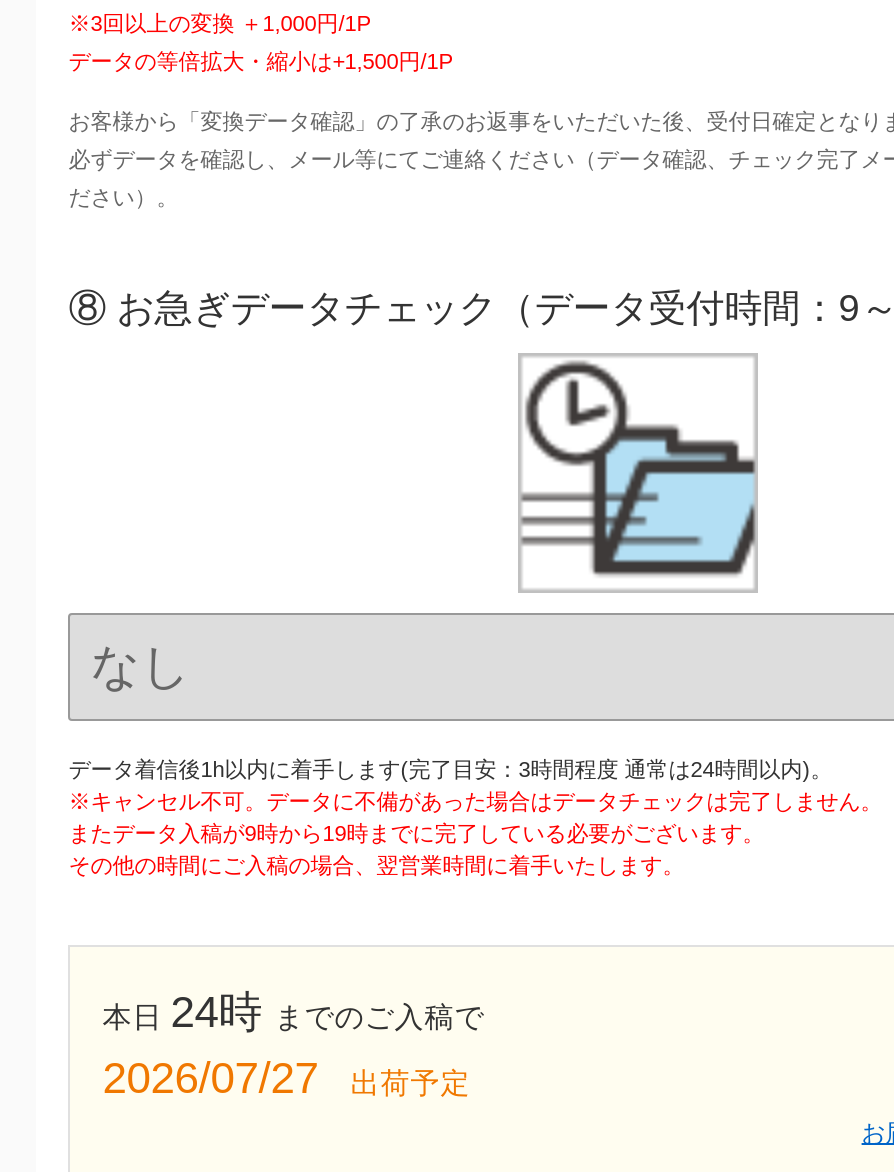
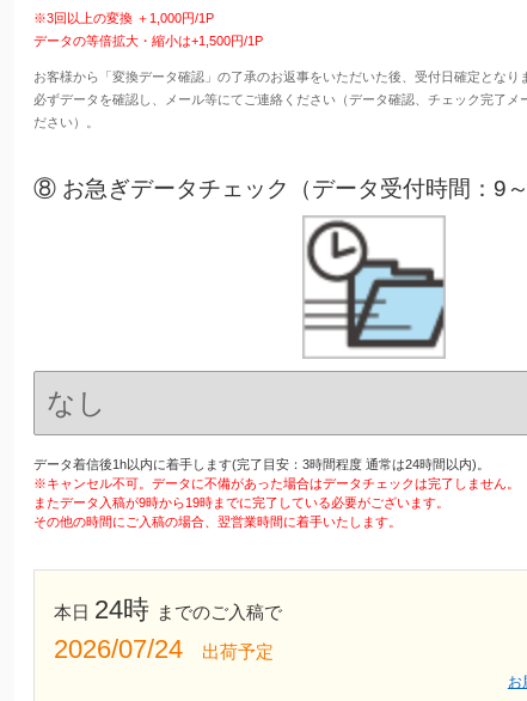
- 2026/07/27 出荷予定
+ 2026/07/24 出荷予定
